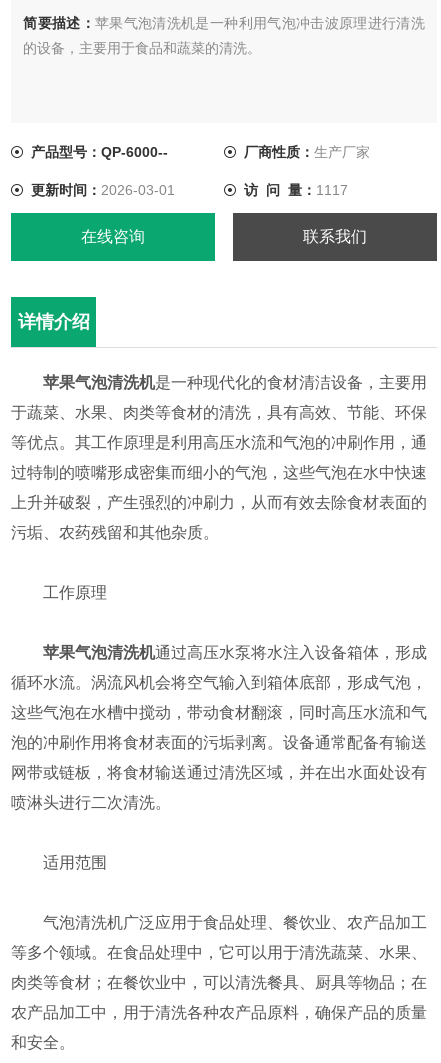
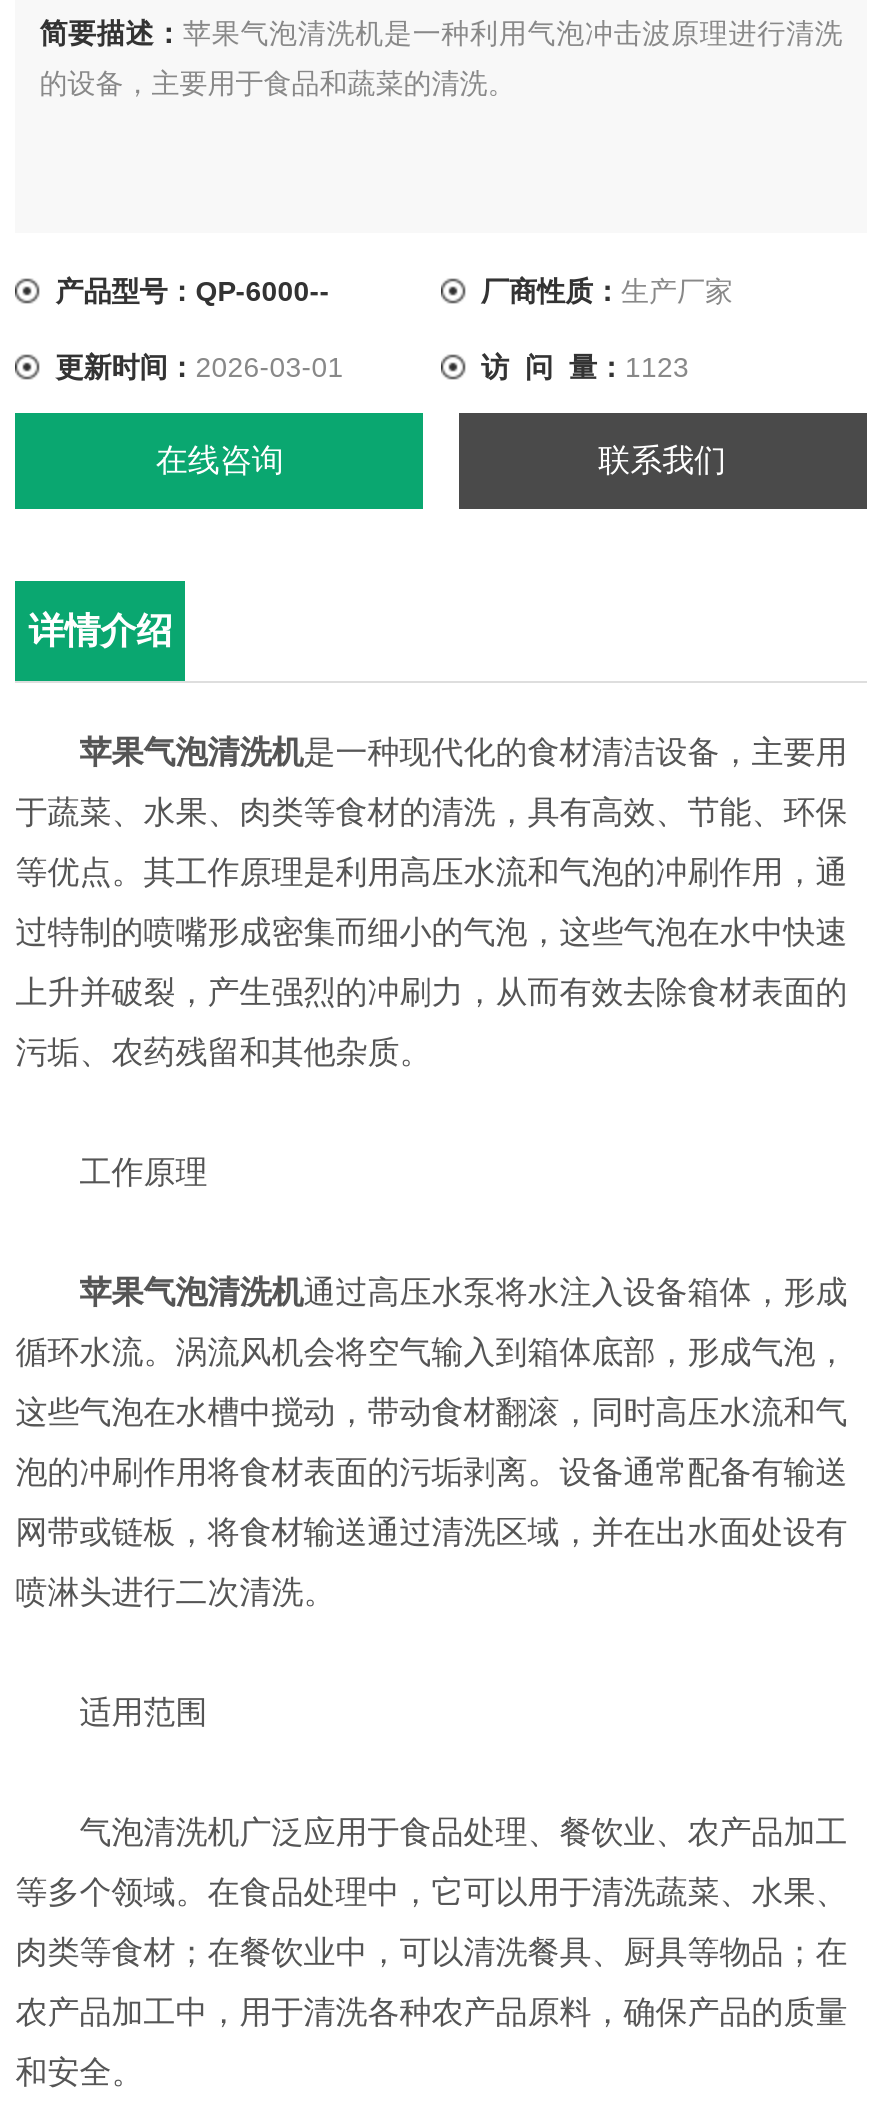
- 访 问 量：1117
+ 访 问 量：1123
